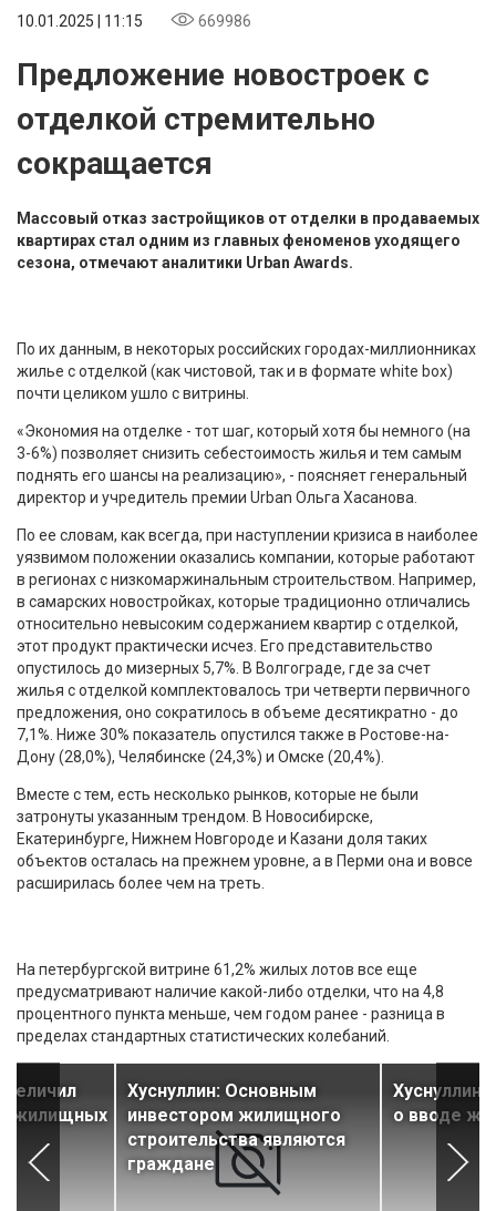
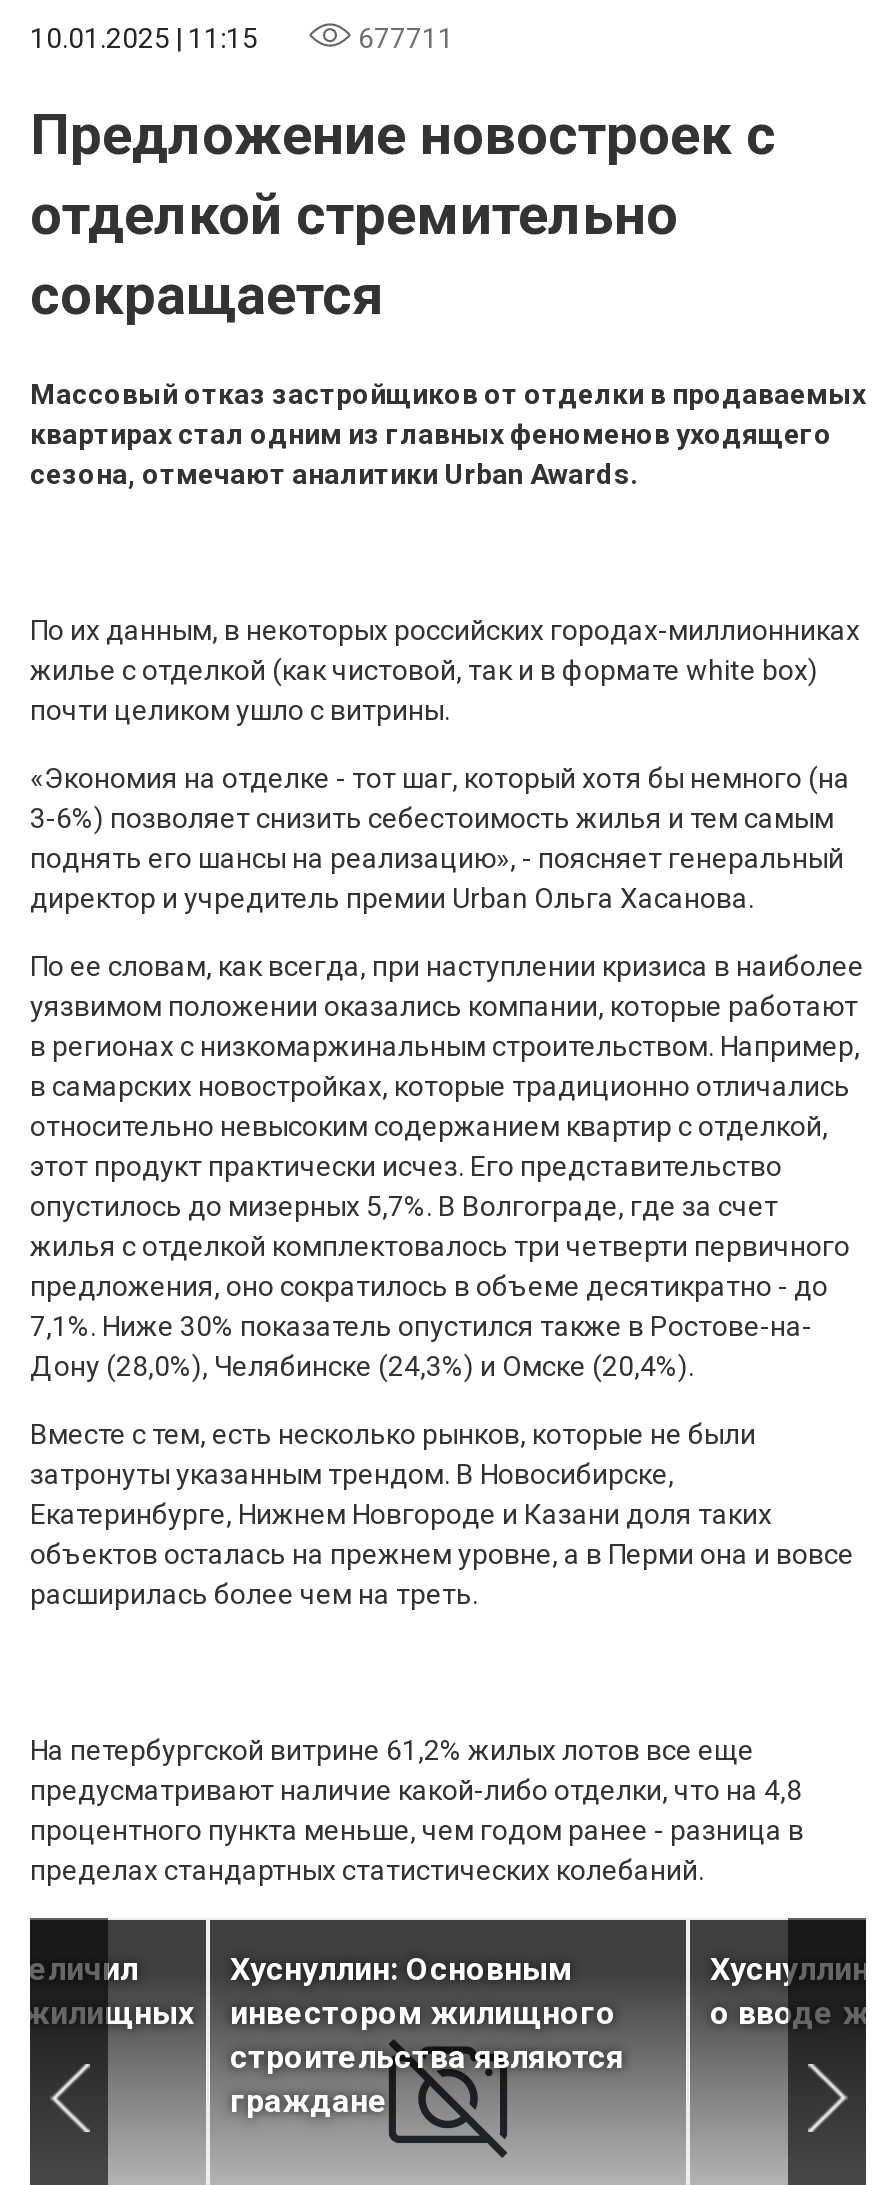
- 669986
+ 677711
